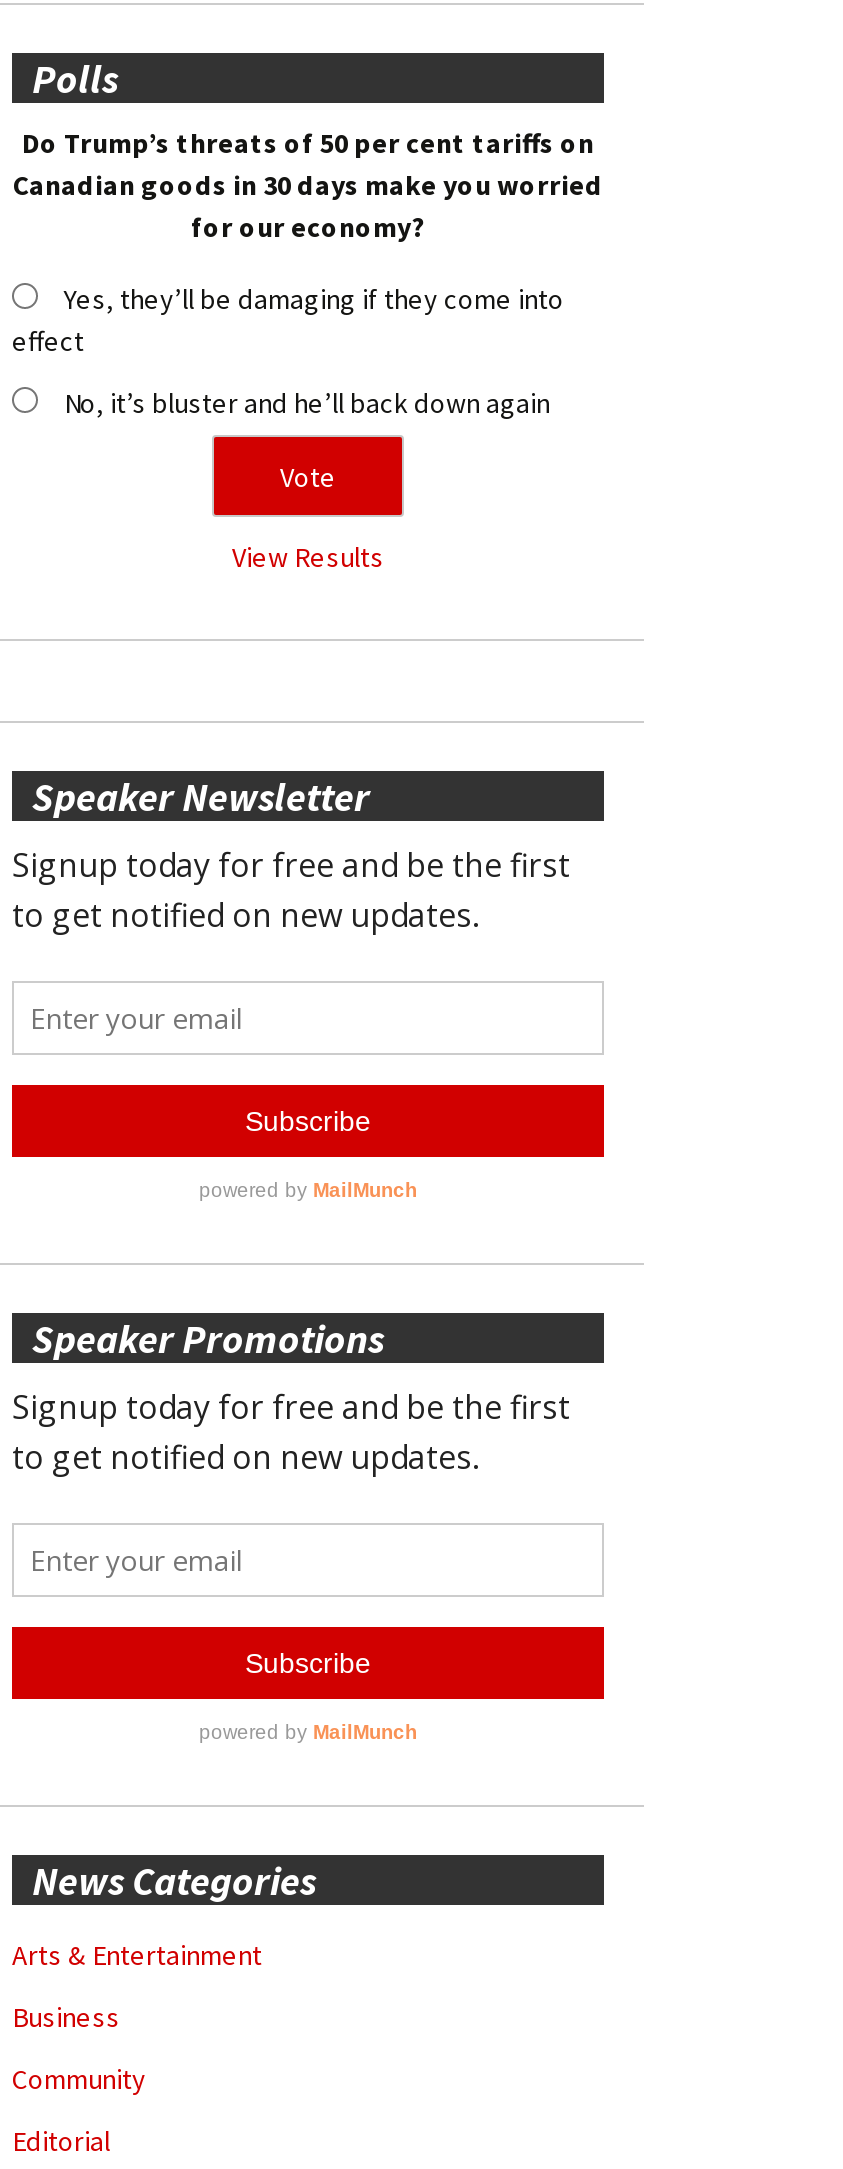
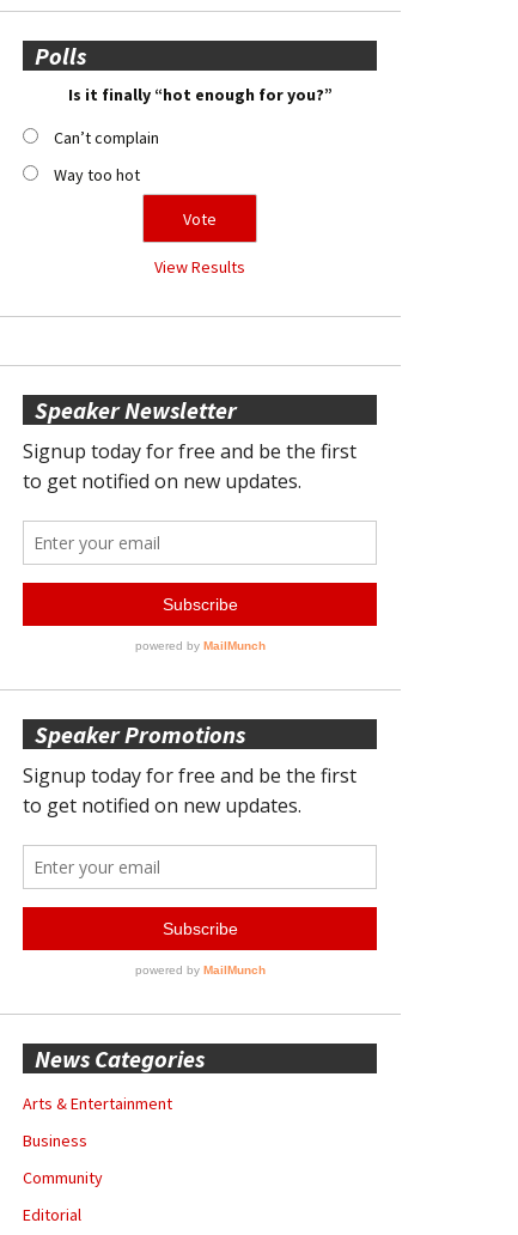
- Do Trump’s threats of 50 per cent tariffs on
- Canadian goods in 30 days make you worried
- for our economy?
+ Is it finally “hot enough for you?”

- Yes, they’ll be damaging if they come into
- effect
+ Can’t complain

- No, it’s bluster and he’ll back down again
+ Way too hot
